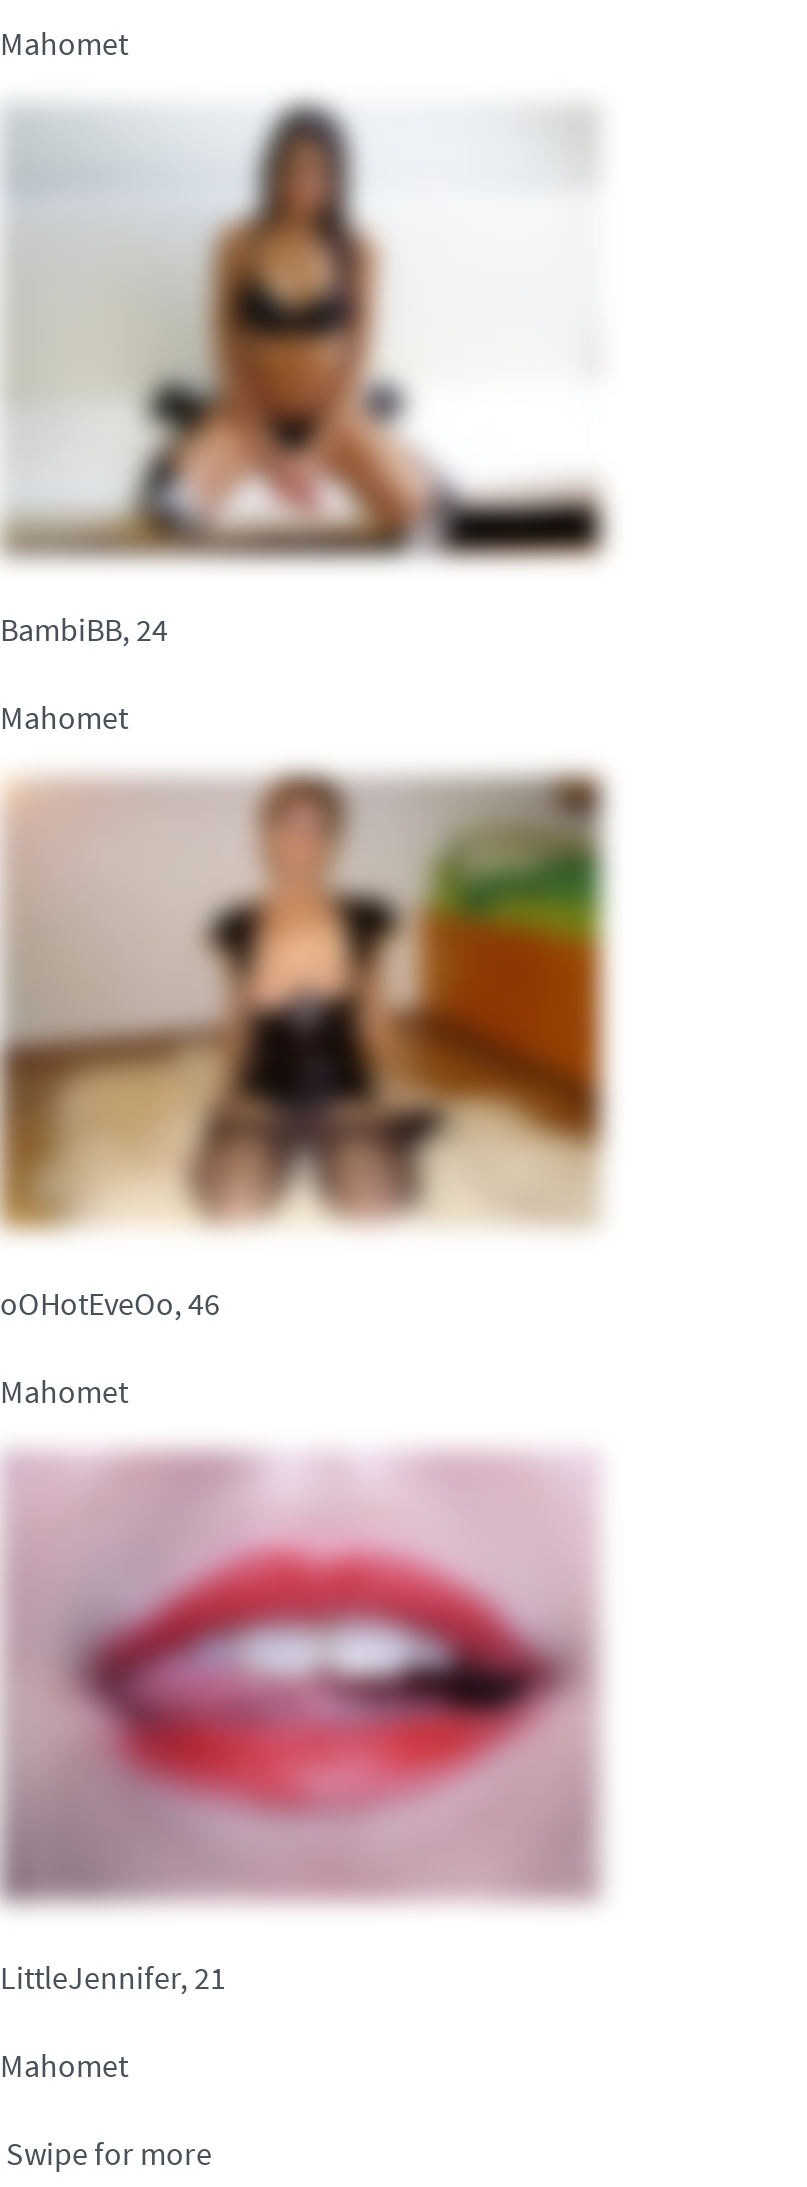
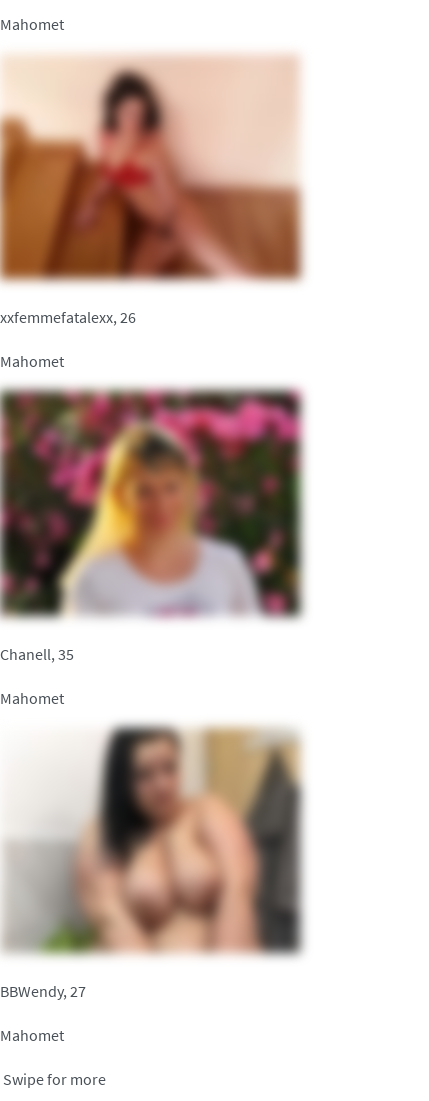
- [image]
- BambiBB, 24
+ [image]
+ xxfemmefatalexx, 26

- [image]
- oOHotEveOo, 46
+ [image]
+ Chanell, 35

- [image]
- LittleJennifer, 21
+ [image]
+ BBWendy, 27
